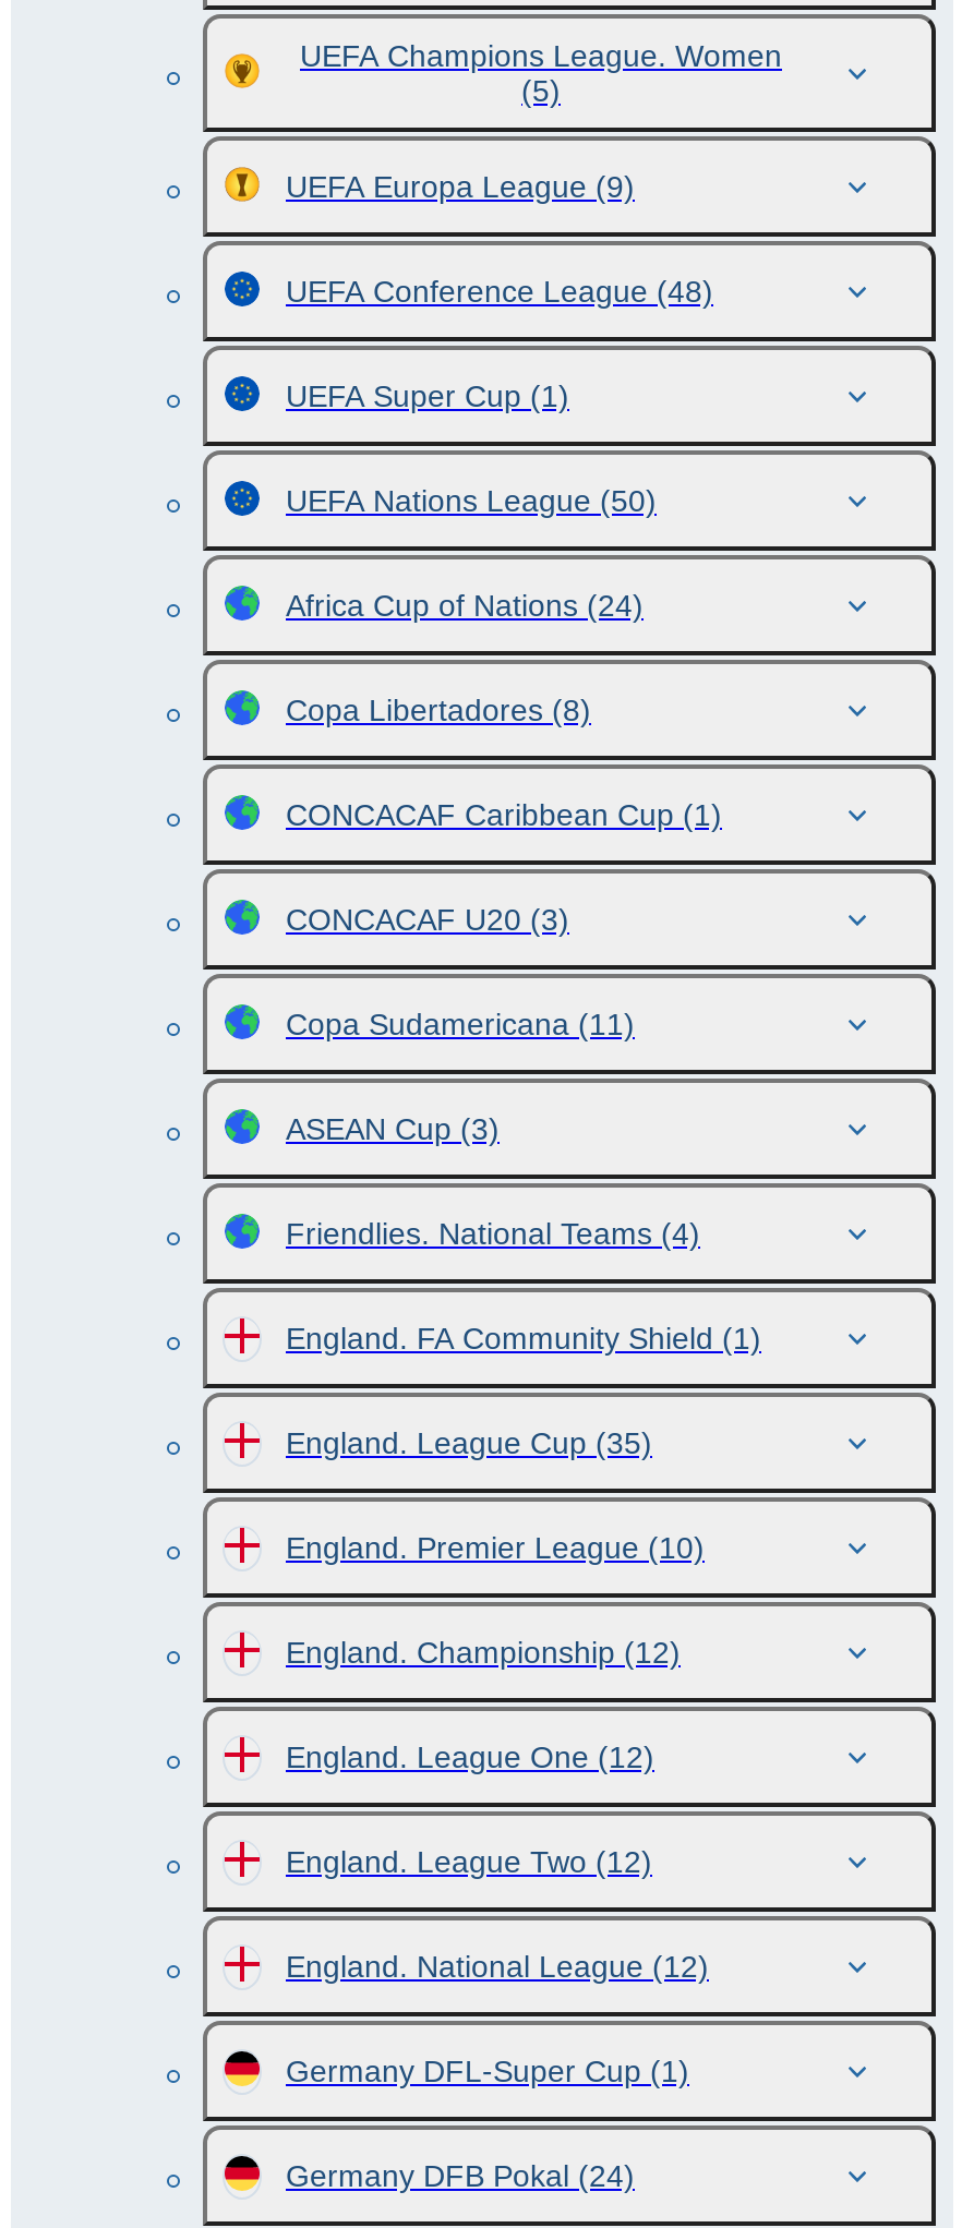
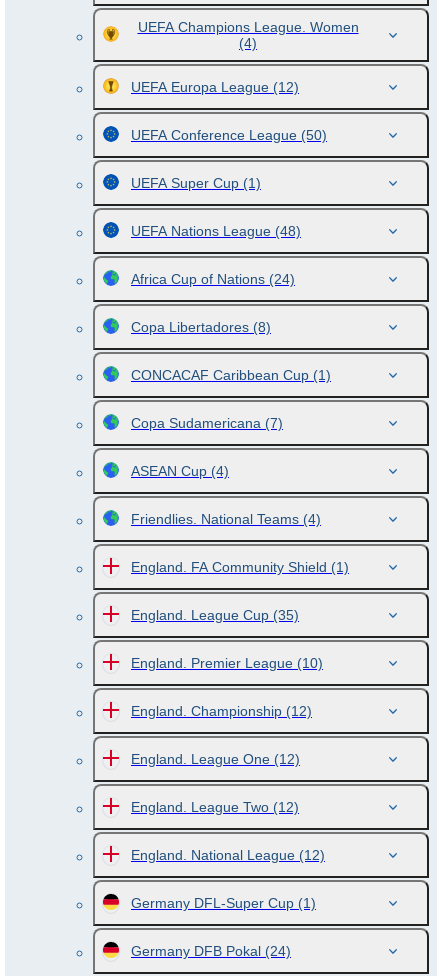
- (5)
+ (4)

- UEFA Europa League (9)
+ UEFA Europa League (12)

- UEFA Conference League (48)
+ UEFA Conference League (50)

- UEFA Nations League (50)
+ UEFA Nations League (48)

- CONCACAF U20 (3)
- Copa Sudamericana (11)
- ASEAN Cup (3)
+ Copa Sudamericana (7)
+ ASEAN Cup (4)
